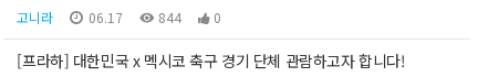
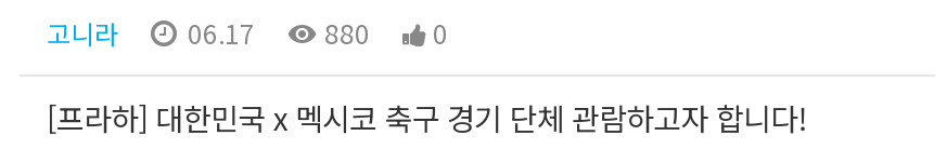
- 고니라 06.17 844 0
+ 고니라 06.17 880 0
